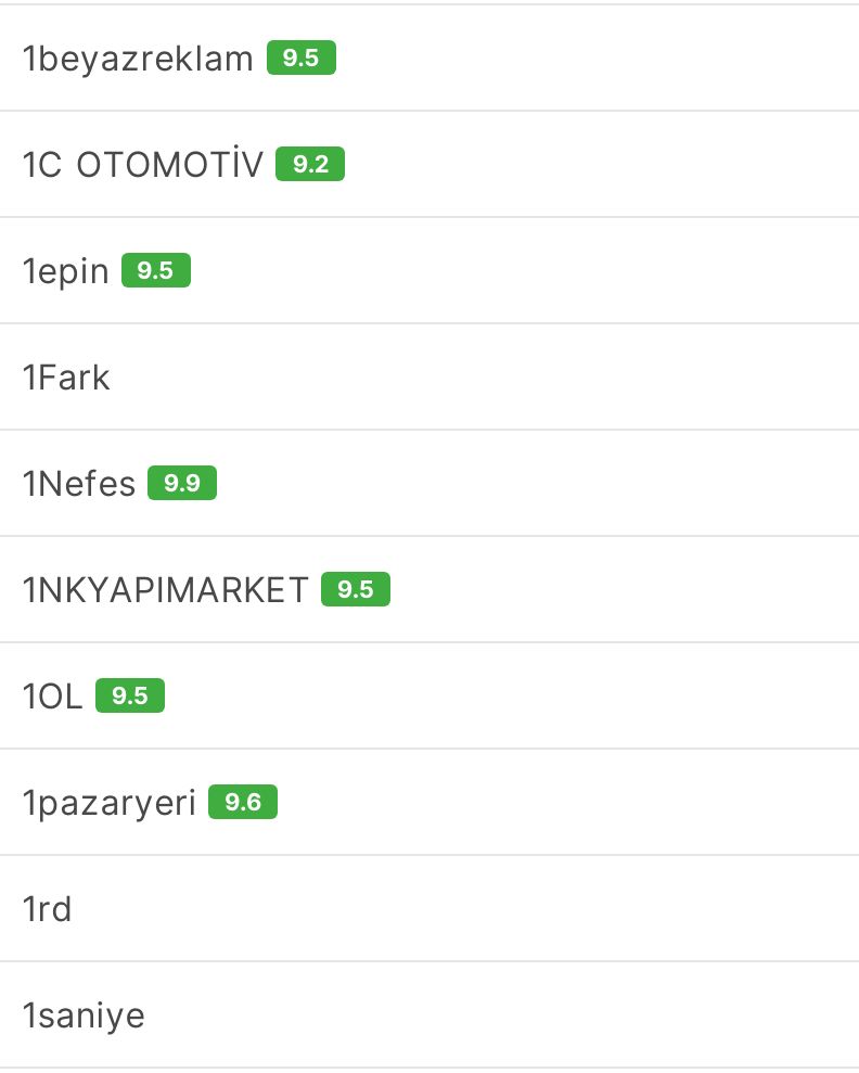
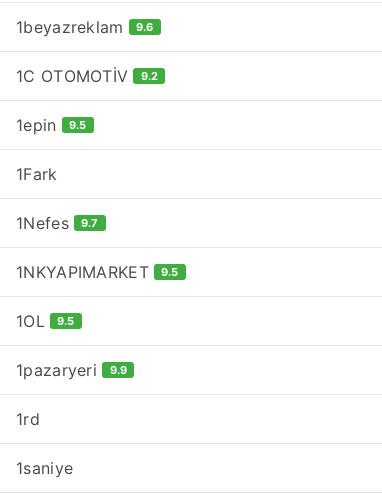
- 1beyazreklam 9.5
+ 1beyazreklam 9.6

- 1Nefes 9.9
+ 1Nefes 9.7

- 1pazaryeri 9.6
+ 1pazaryeri 9.9
